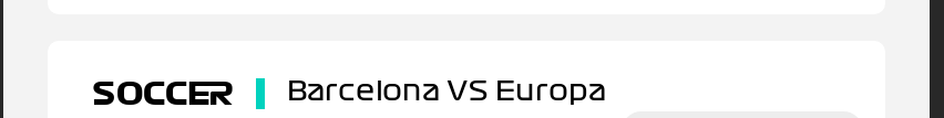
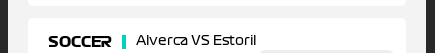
- Barcelona VS Europa
+ Alverca VS Estoril
